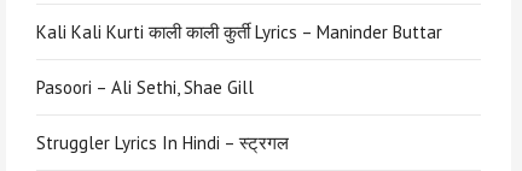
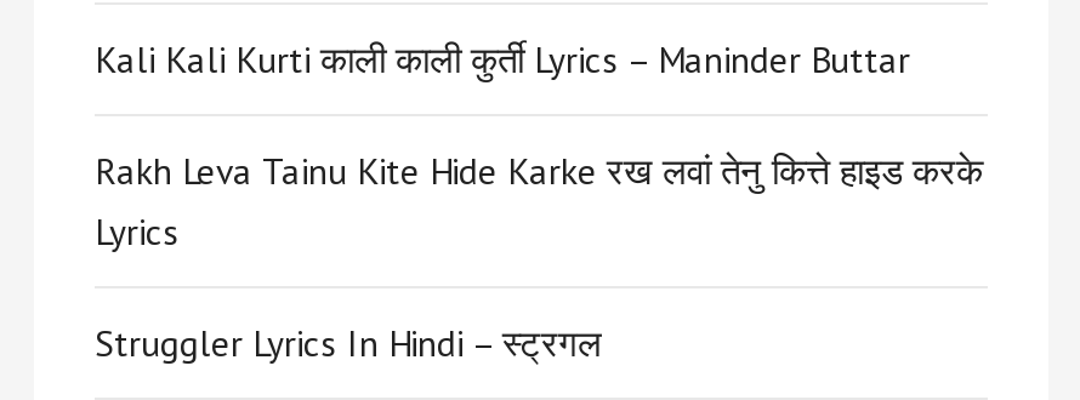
- Pasoori – Ali Sethi, Shae Gill
+ Rakh Leva Tainu Kite Hide Karke रख लवां तेनु कित्ते हाइड करके
+ Lyrics
